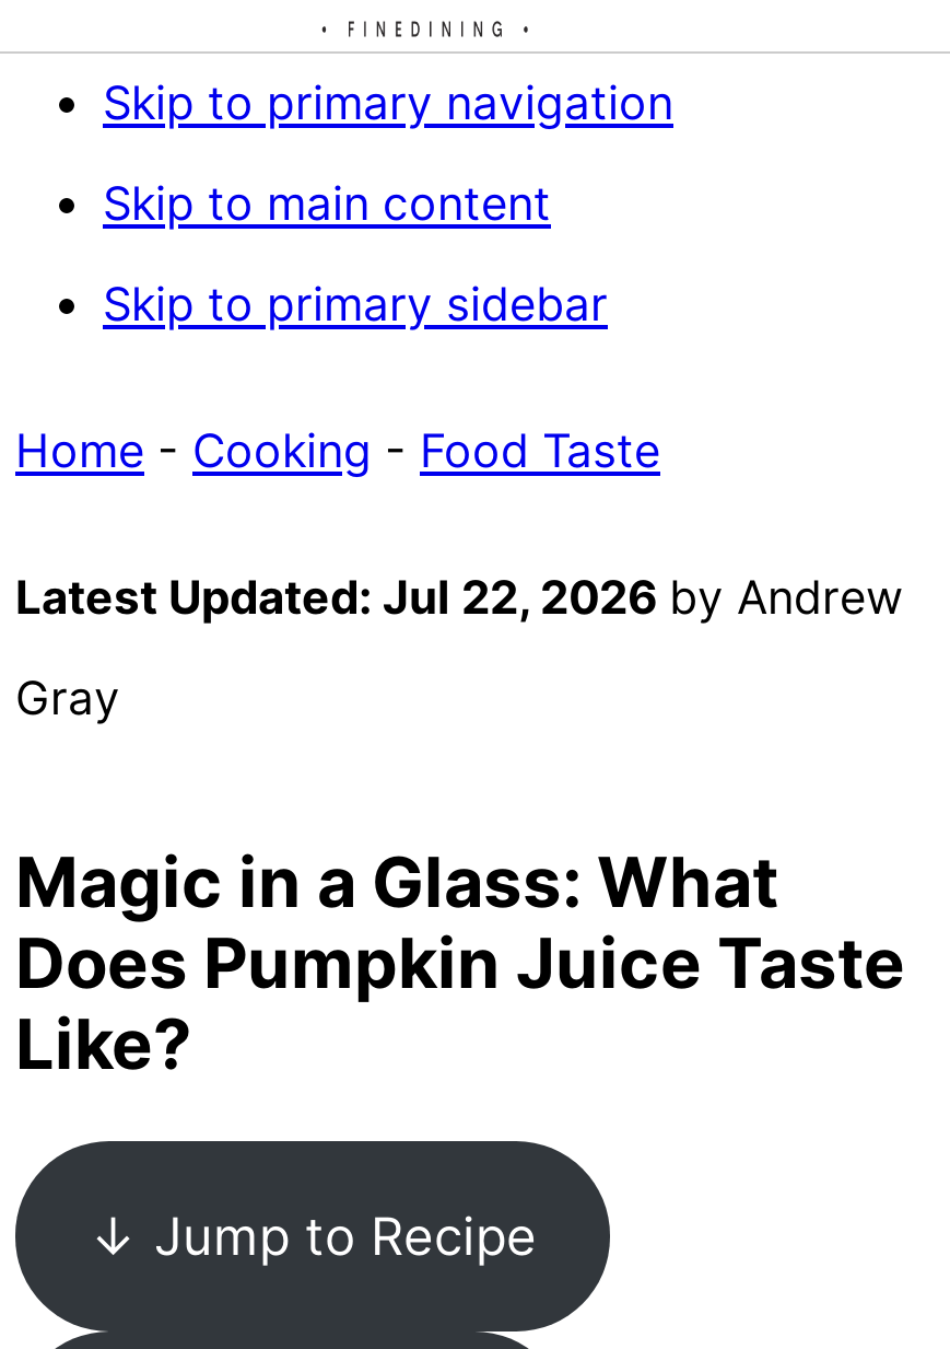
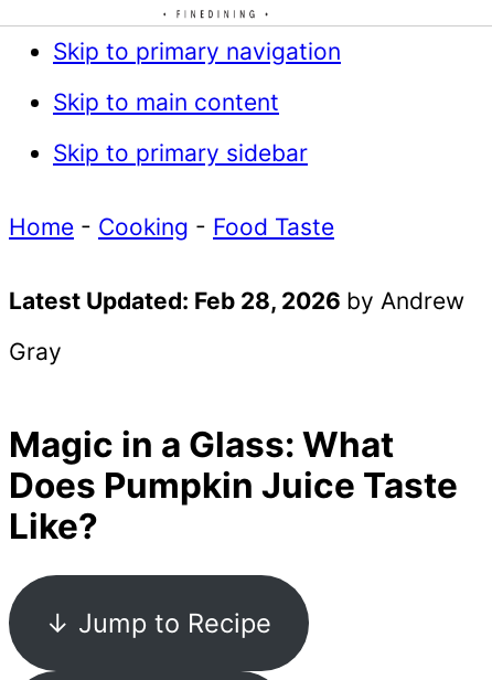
- Latest Updated: Jul 22, 2026 by Andrew
+ Latest Updated: Feb 28, 2026 by Andrew
